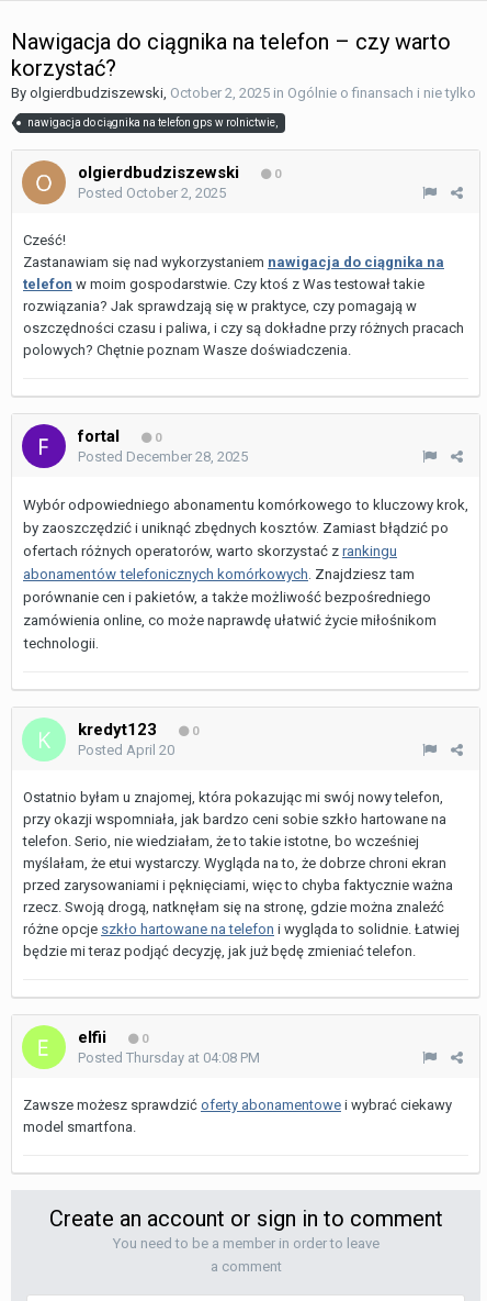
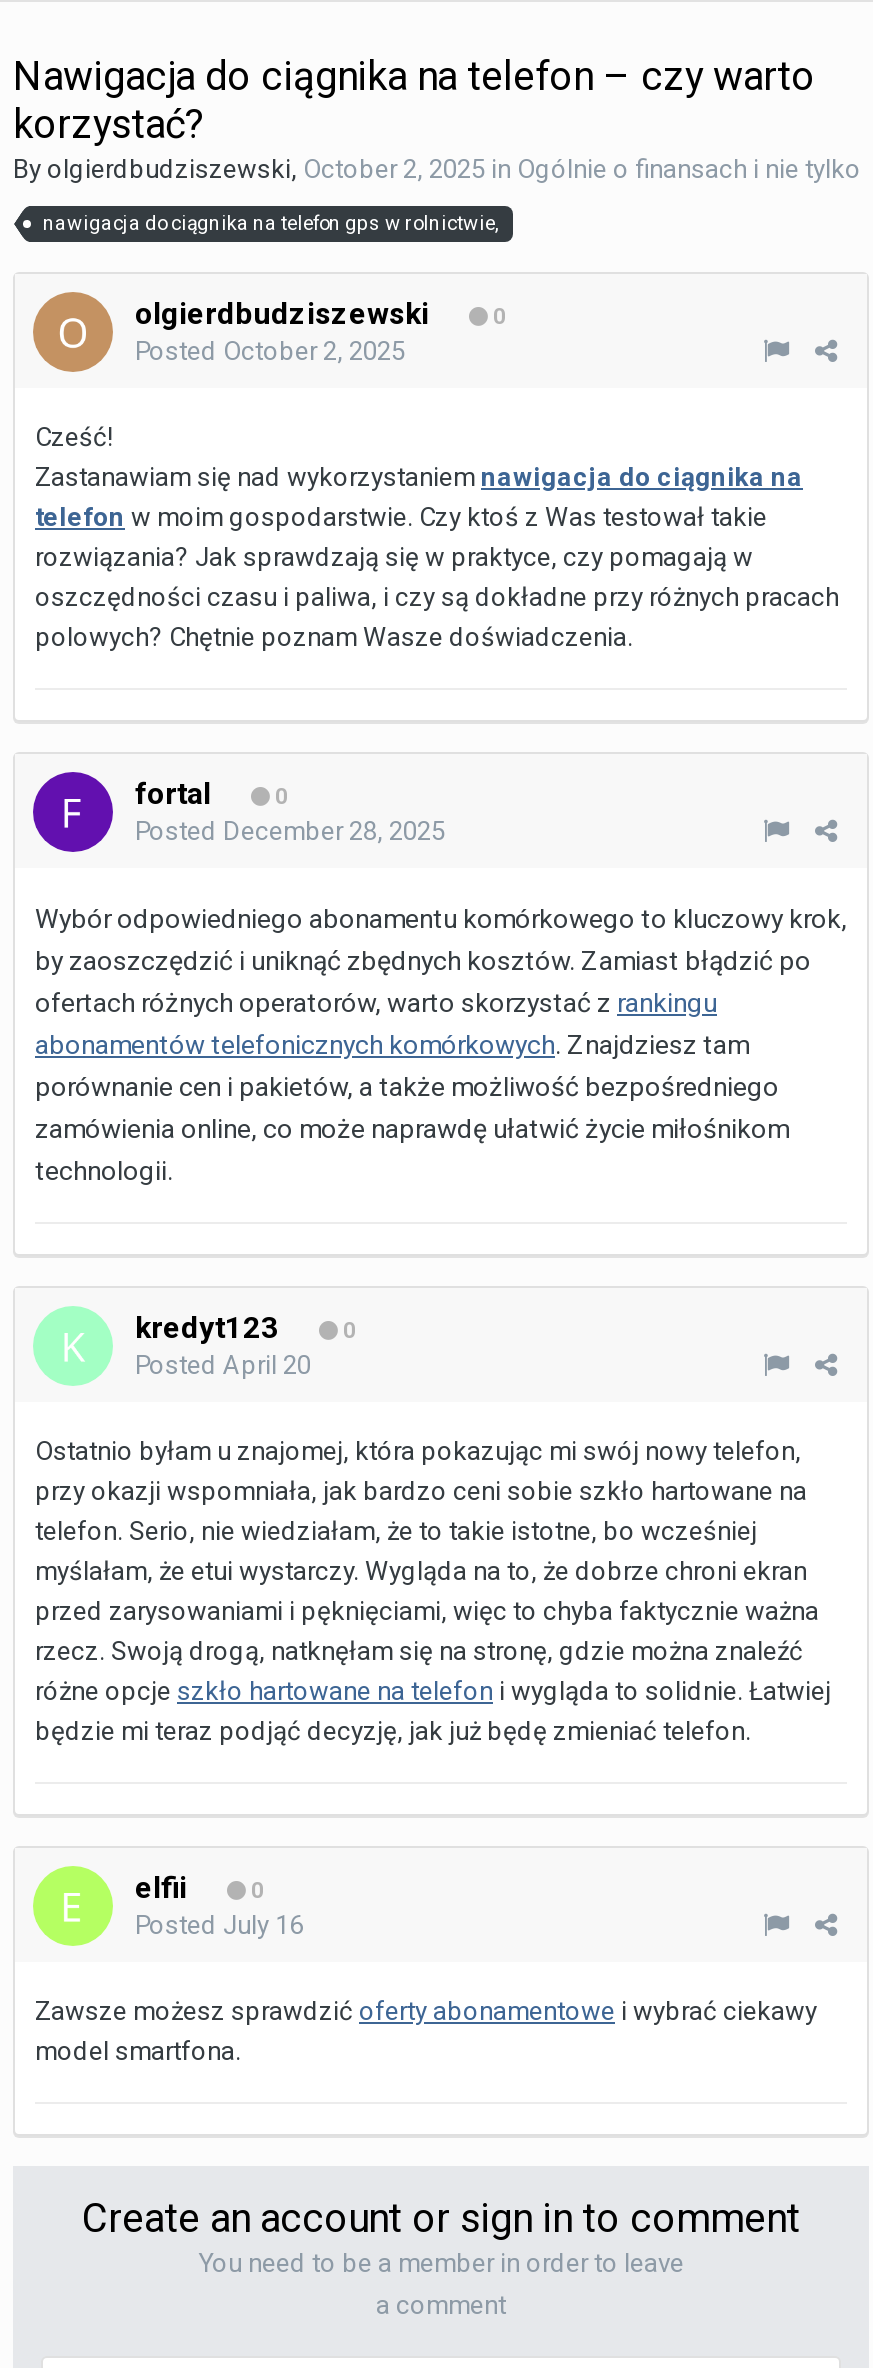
- Posted Thursday at 04:08 PM
+ Posted July 16
